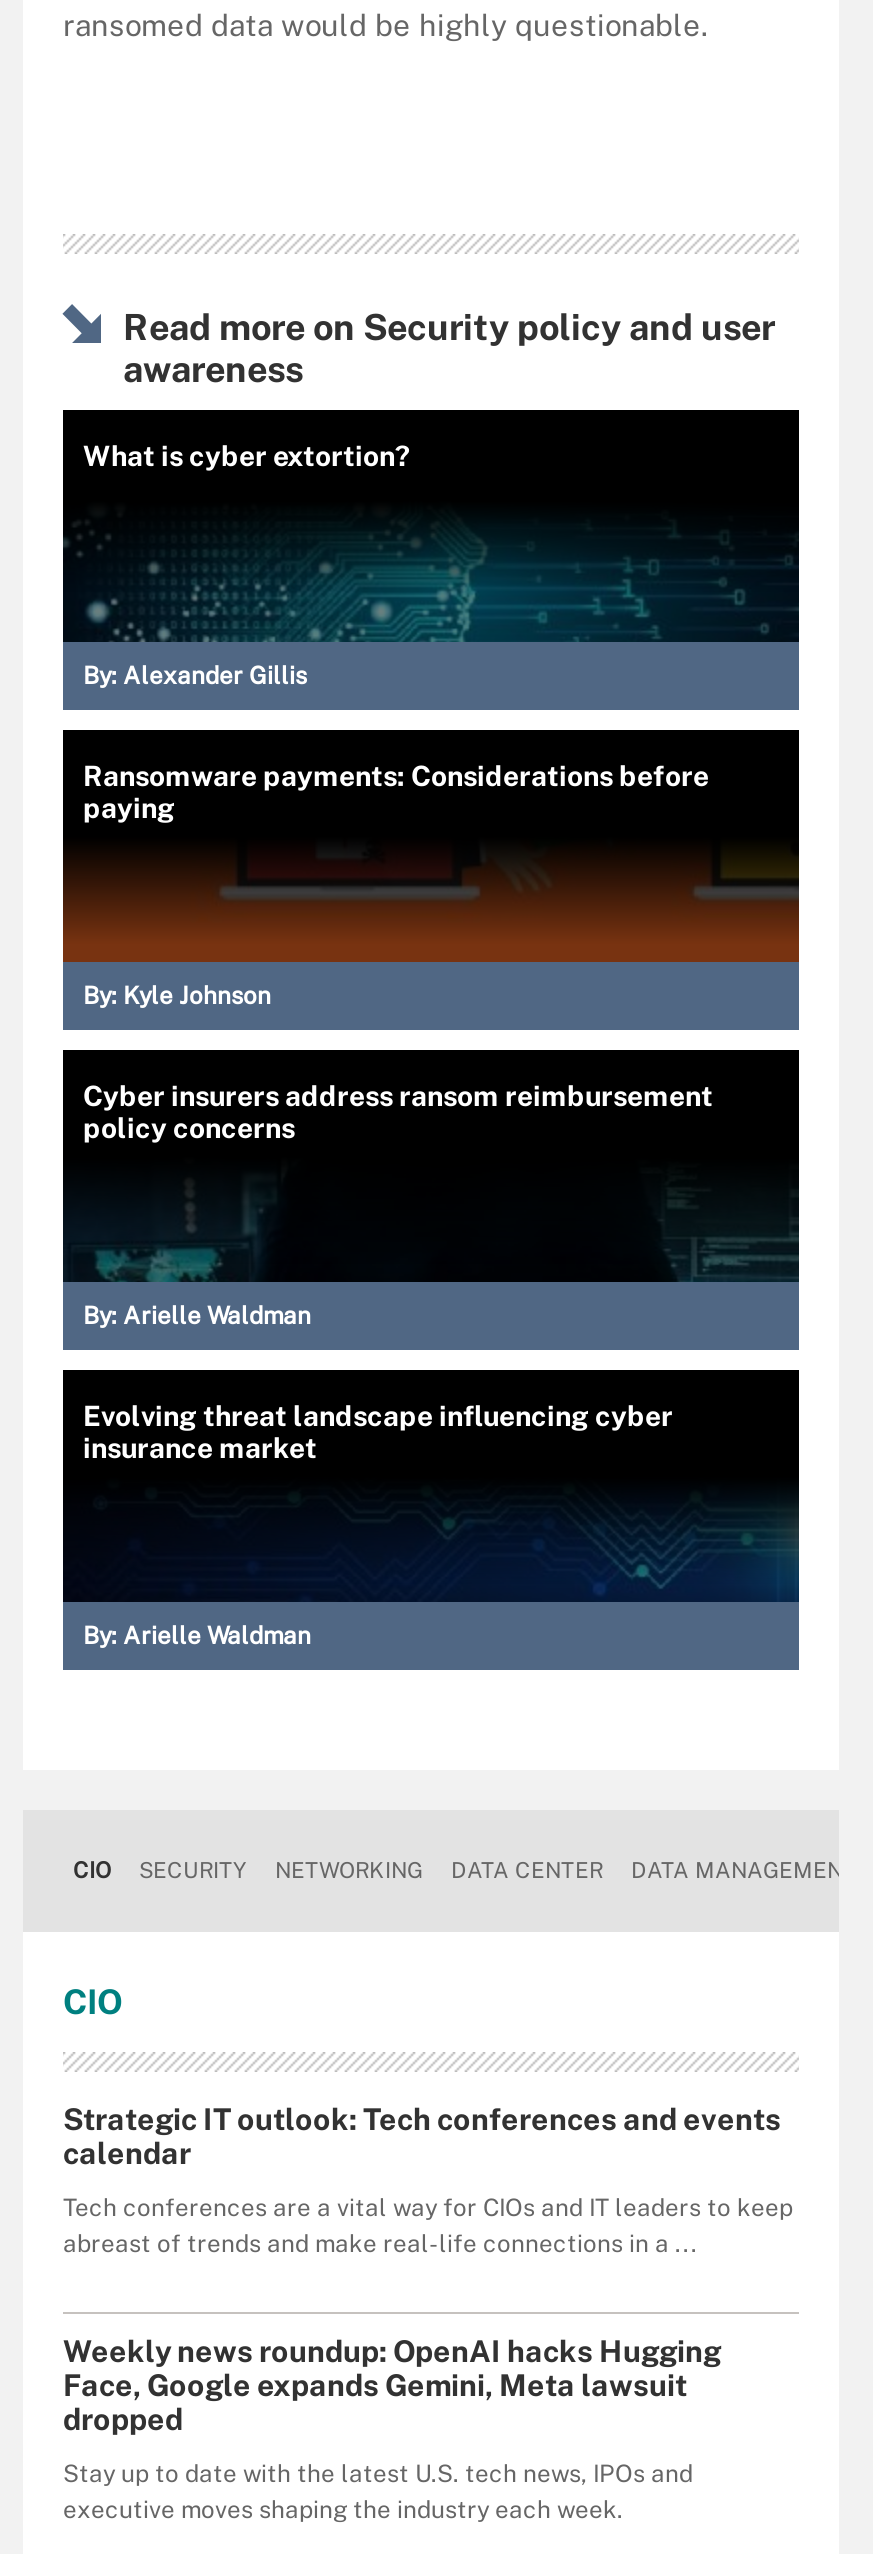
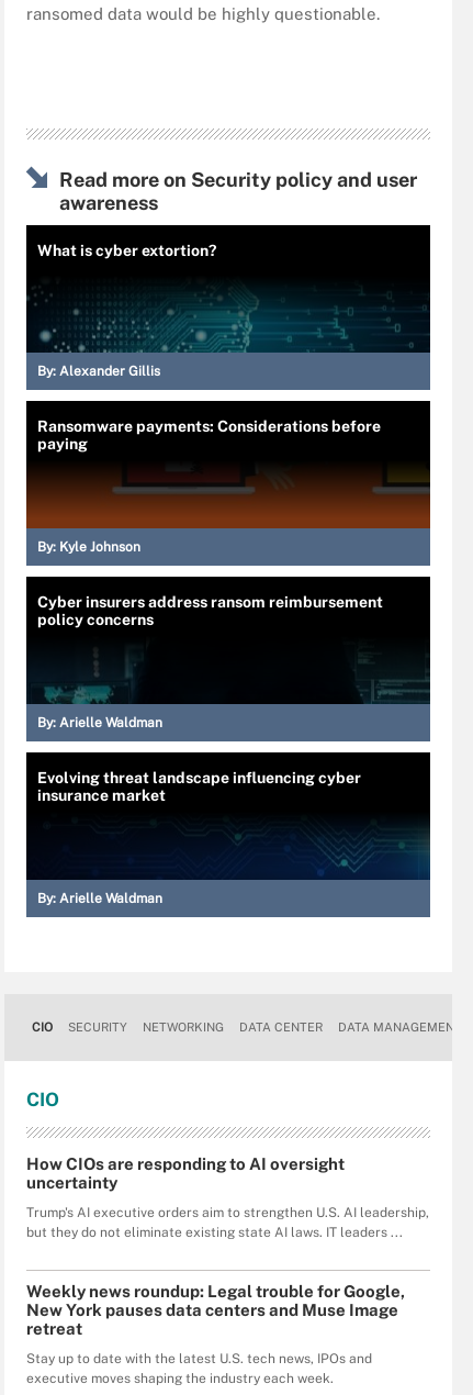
- Strategic IT outlook: Tech conferences and events
- calendar
+ How CIOs are responding to AI oversight
+ uncertainty

- Tech conferences are a vital way for CIOs and IT leaders to keep
- abreast of trends and make real-life connections in a ...
+ Trump's AI executive orders aim to strengthen U.S. AI leadership,
+ but they do not eliminate existing state AI laws. IT leaders ...

- Weekly news roundup: OpenAI hacks Hugging
- Face, Google expands Gemini, Meta lawsuit
- dropped
+ Weekly news roundup: Legal trouble for Google,
+ New York pauses data centers and Muse Image
+ retreat
